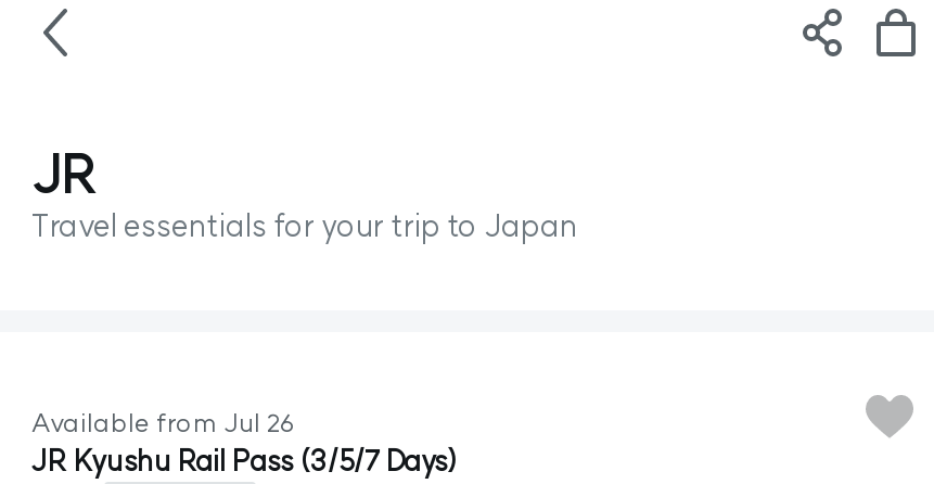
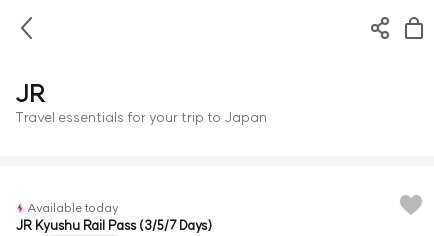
- Available from Jul 26
+ Available today
